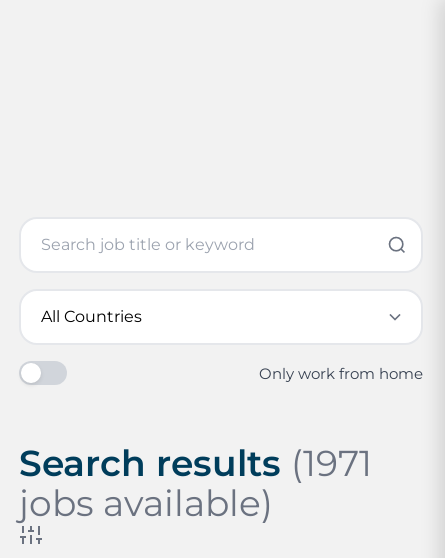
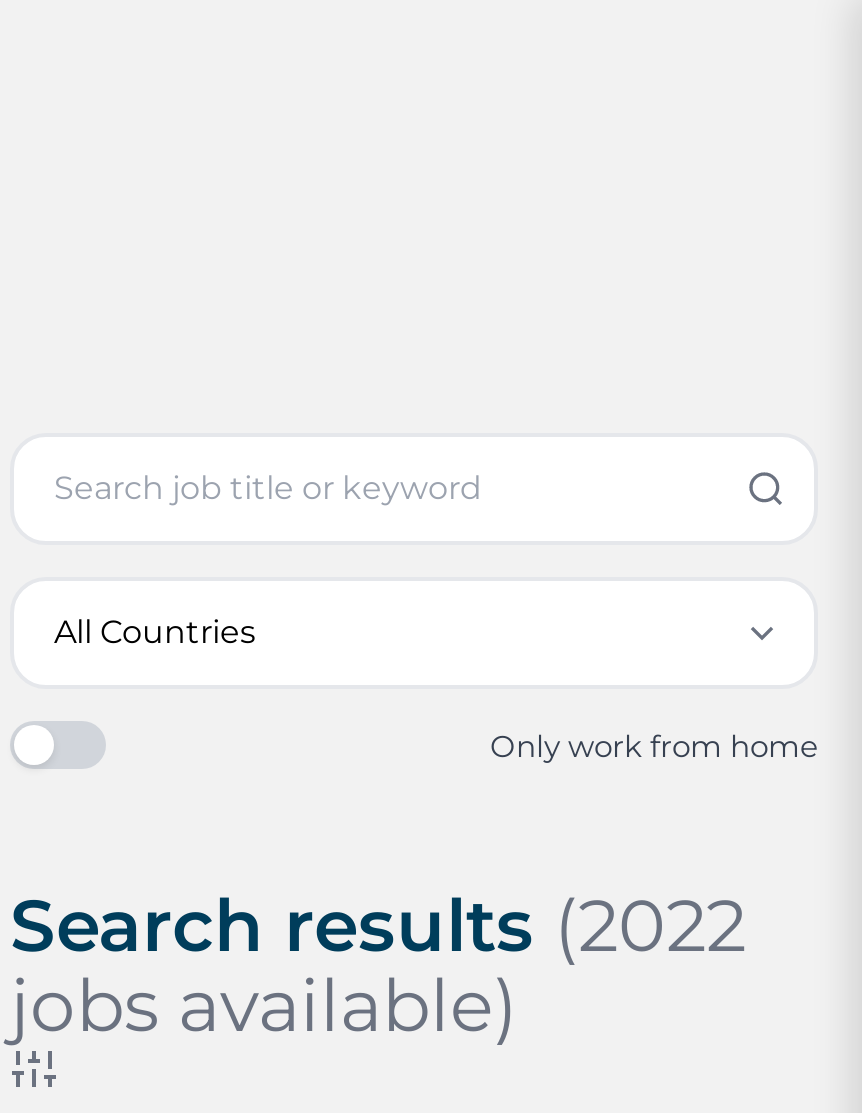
- Search results (1971
+ Search results (2022
